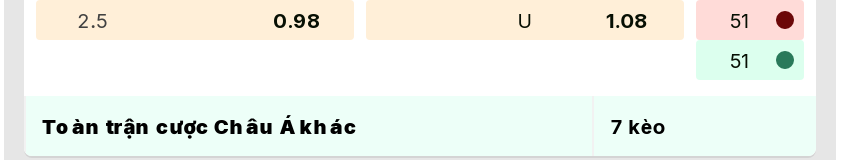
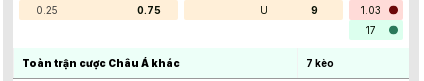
- 2.5
+ 0.25

- 0.98
+ 0.75

- 1.08
+ 9

- 51
+ 1.03

- 51
+ 17
